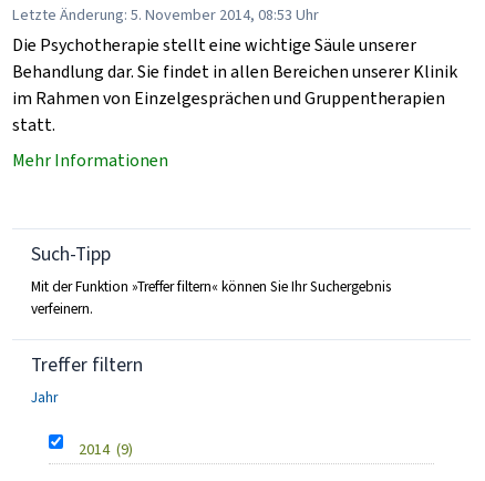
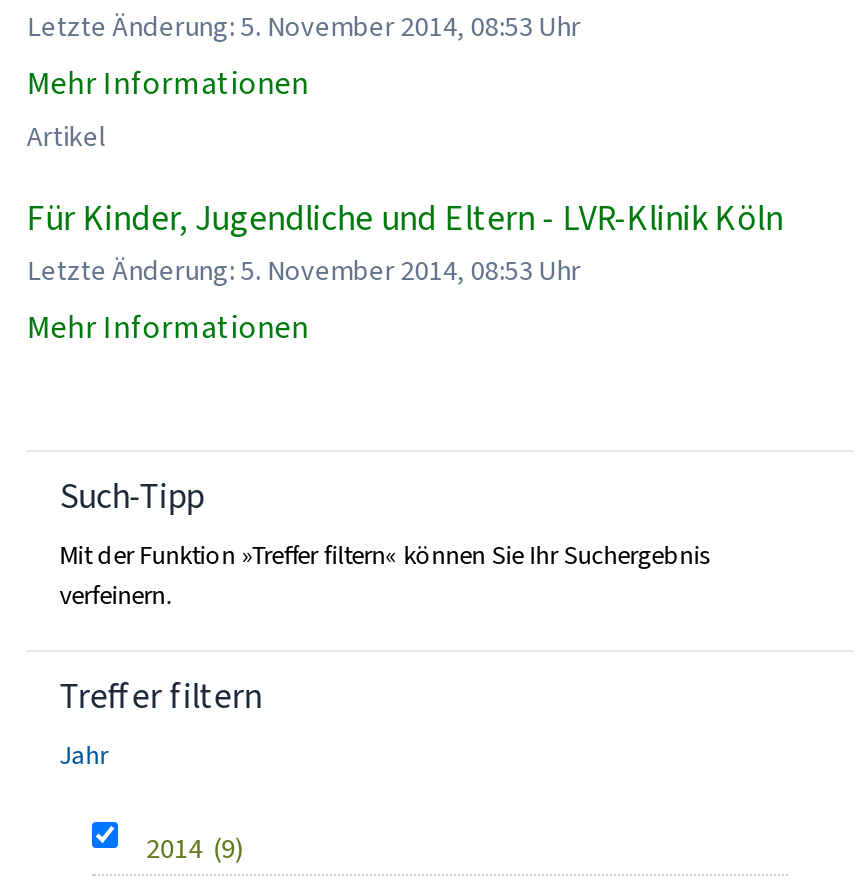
- Die Psychotherapie stellt eine wichtige Säule unserer
- Behandlung dar. Sie findet in allen Bereichen unserer Klinik
- im Rahmen von Einzelgesprächen und Gruppentherapien
- statt.
+ Mehr Informationen
+ Artikel
+ Für Kinder, Jugendliche und Eltern - LVR-Klinik Köln
+ Letzte Änderung: 5. November 2014, 08:53 Uhr
